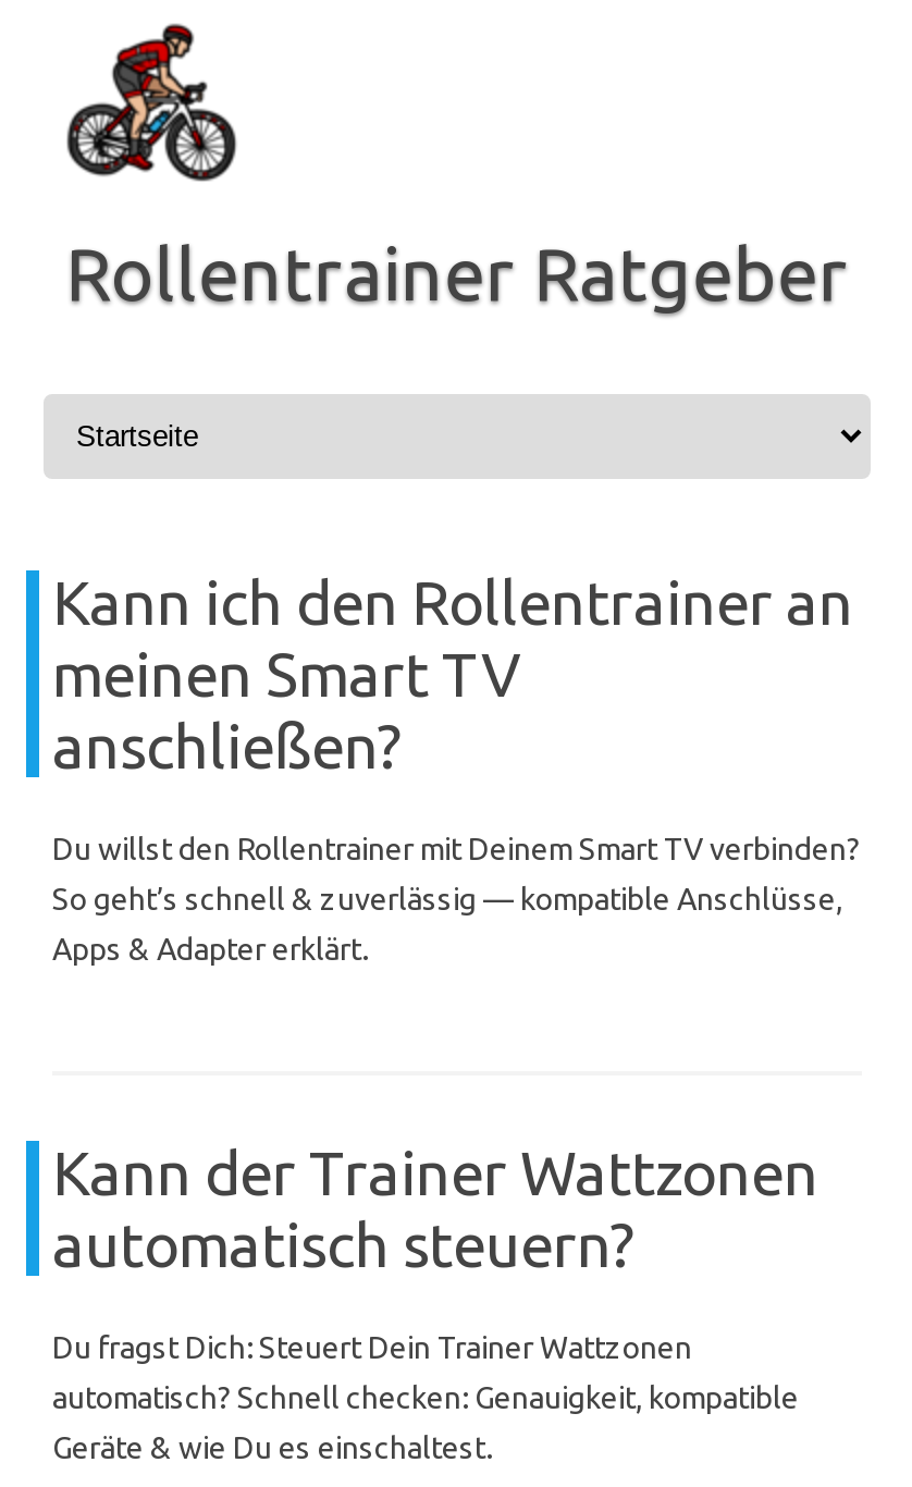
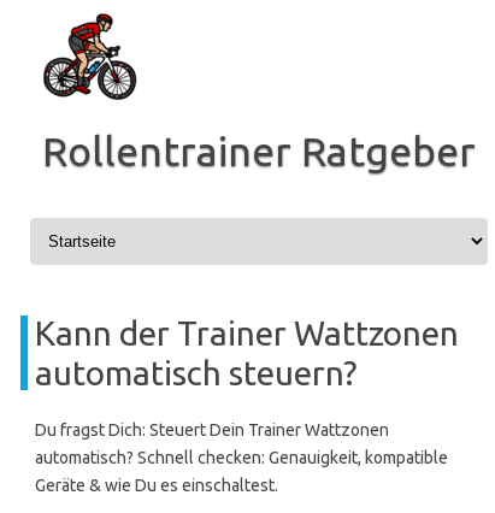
- Kann ich den Rollentrainer an
- meinen Smart TV
- anschließen?
- Du willst den Rollentrainer mit Deinem Smart TV verbinden?
- So geht’s schnell & zuverlässig — kompatible Anschlüsse,
- Apps & Adapter erklärt.
